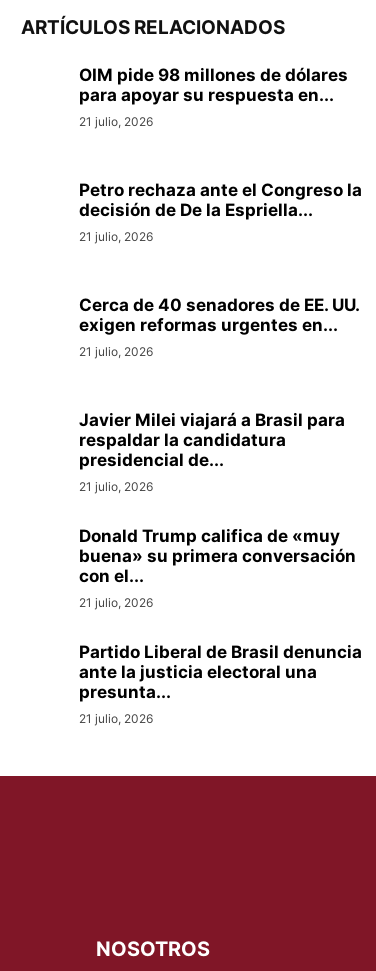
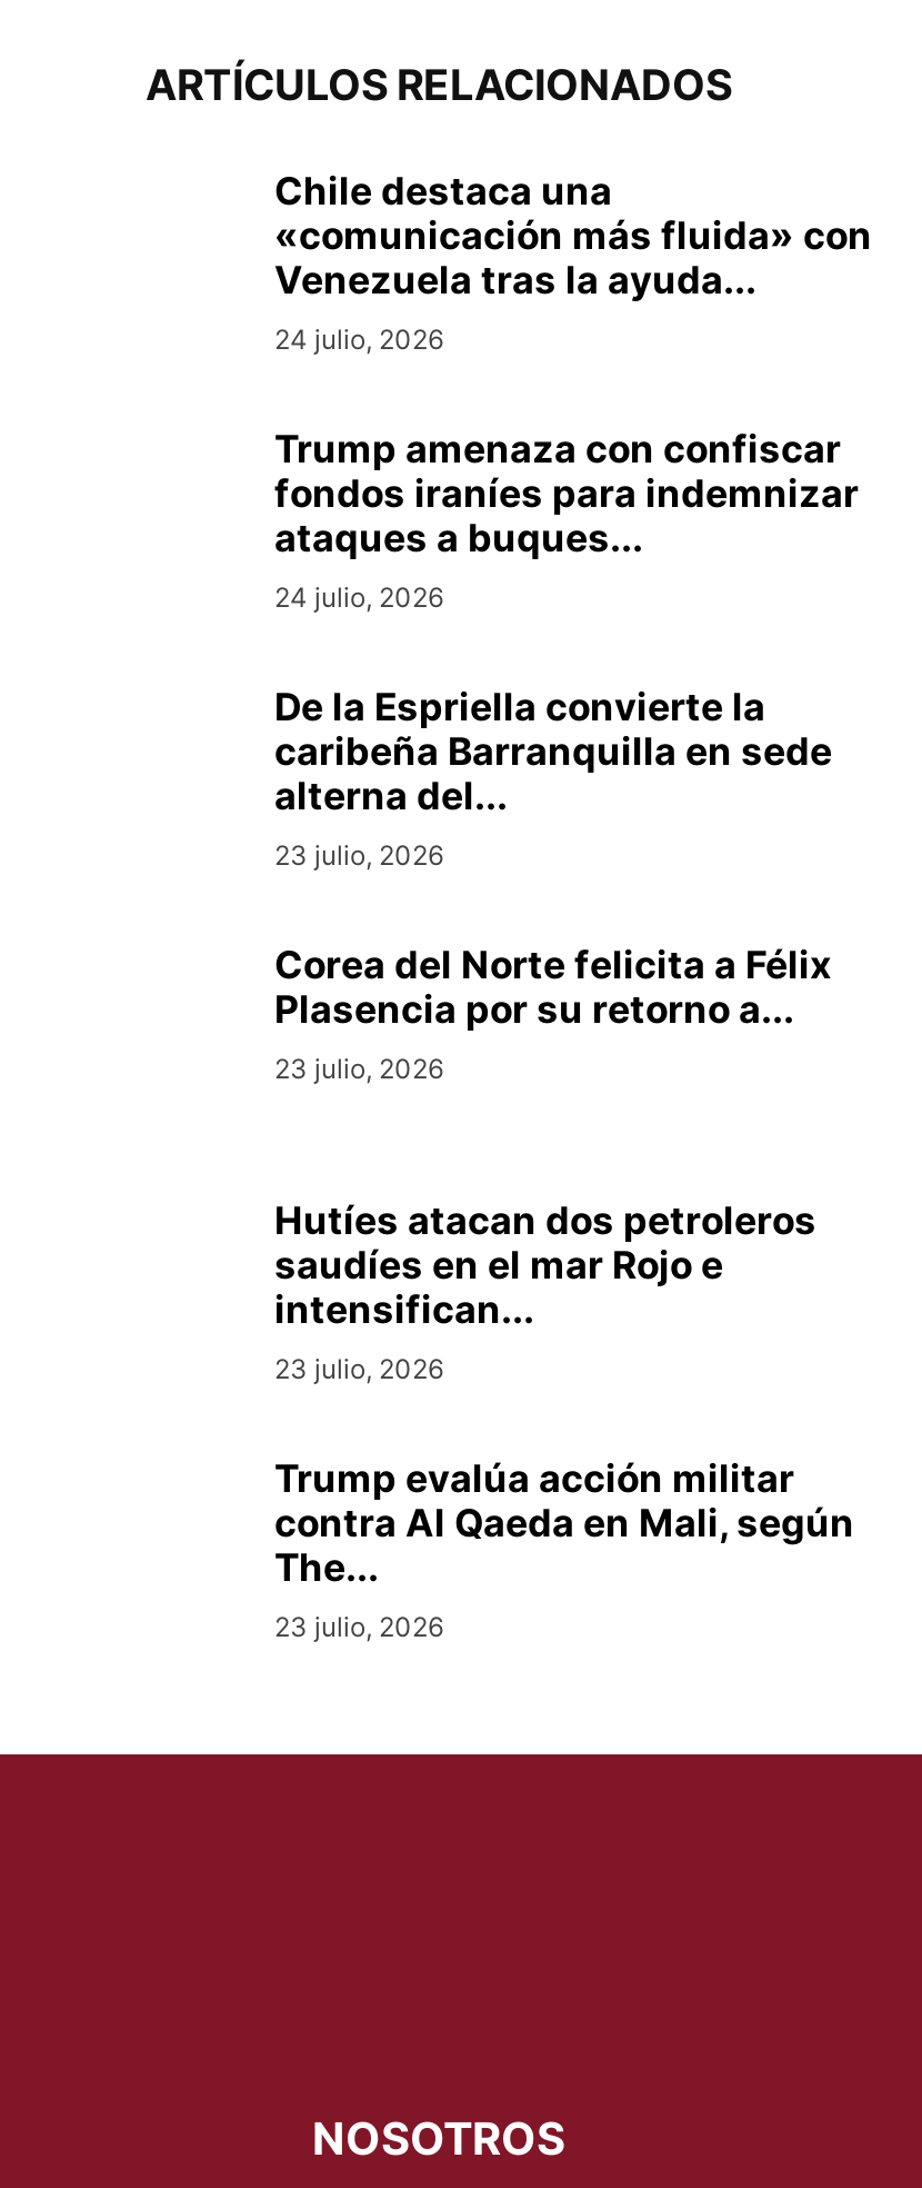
- OIM pide 98 millones de dólares
- para apoyar su respuesta en...
- 21 julio, 2026
+ Chile destaca una
+ «comunicación más fluida» con
+ Venezuela tras la ayuda...
+ 24 julio, 2026

- Petro rechaza ante el Congreso la
- decisión de De la Espriella...
- 21 julio, 2026
+ Trump amenaza con confiscar
+ fondos iraníes para indemnizar
+ ataques a buques...
+ 24 julio, 2026

- Cerca de 40 senadores de EE. UU.
- exigen reformas urgentes en...
- 21 julio, 2026
+ De la Espriella convierte la
+ caribeña Barranquilla en sede
+ alterna del...
+ 23 julio, 2026

- Javier Milei viajará a Brasil para
- respaldar la candidatura
- presidencial de...
- 21 julio, 2026
+ Corea del Norte felicita a Félix
+ Plasencia por su retorno a...
+ 23 julio, 2026

- Donald Trump califica de «muy
- buena» su primera conversación
- con el...
- 21 julio, 2026
+ Hutíes atacan dos petroleros
+ saudíes en el mar Rojo e
+ intensifican...
+ 23 julio, 2026

- Partido Liberal de Brasil denuncia
- ante la justicia electoral una
- presunta...
- 21 julio, 2026
+ Trump evalúa acción militar
+ contra Al Qaeda en Mali, según
+ The...
+ 23 julio, 2026
